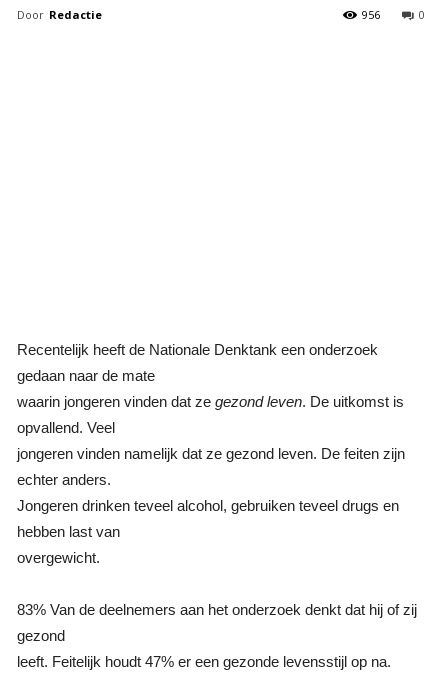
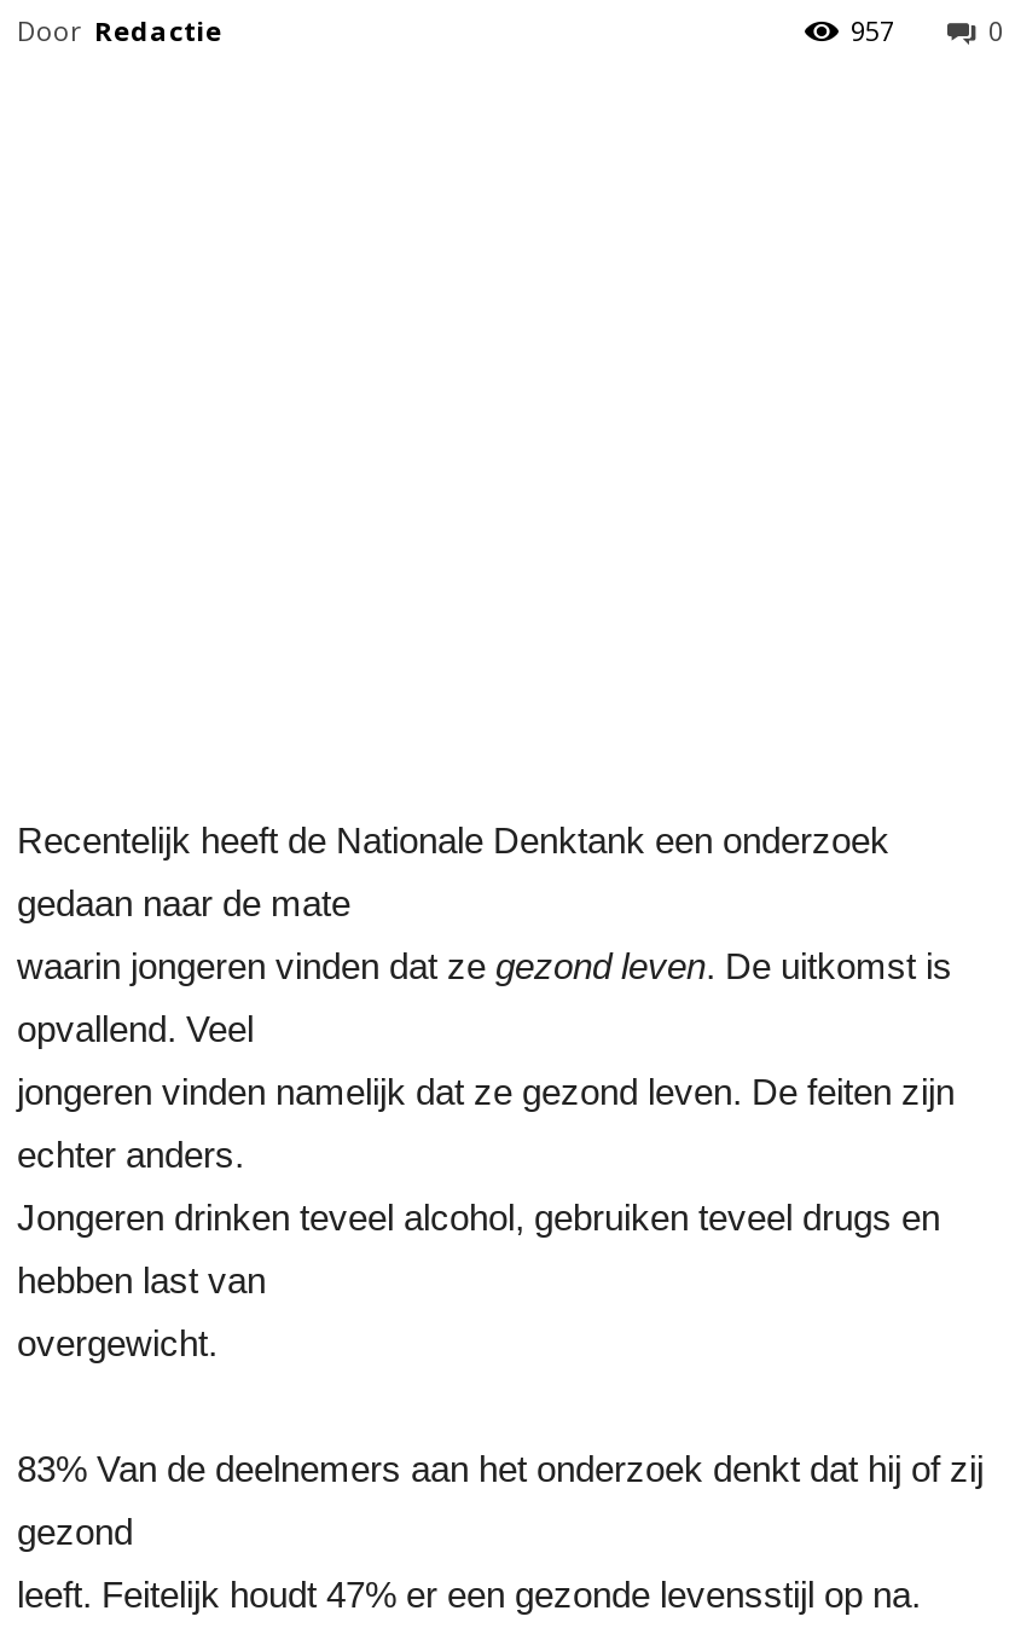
- 956
+ 957
